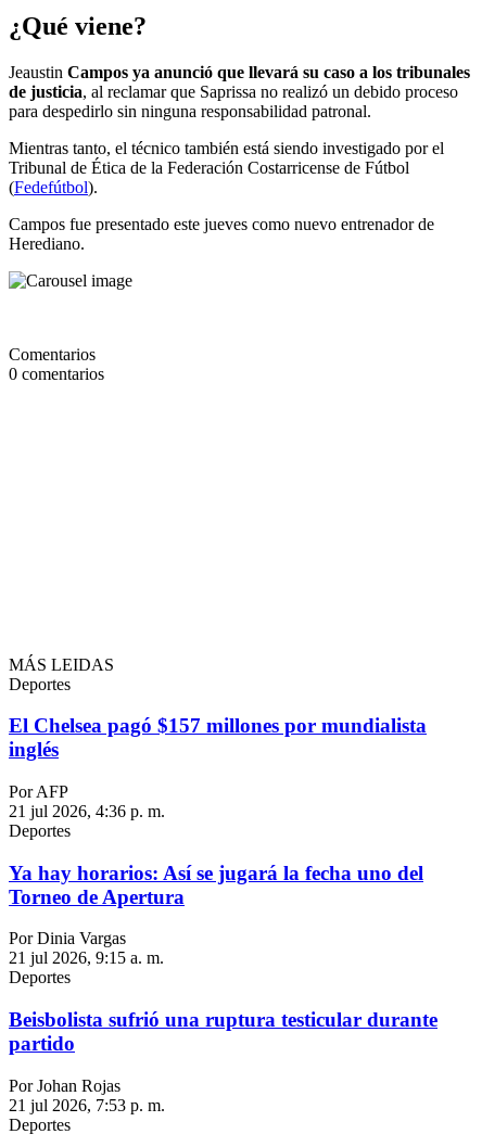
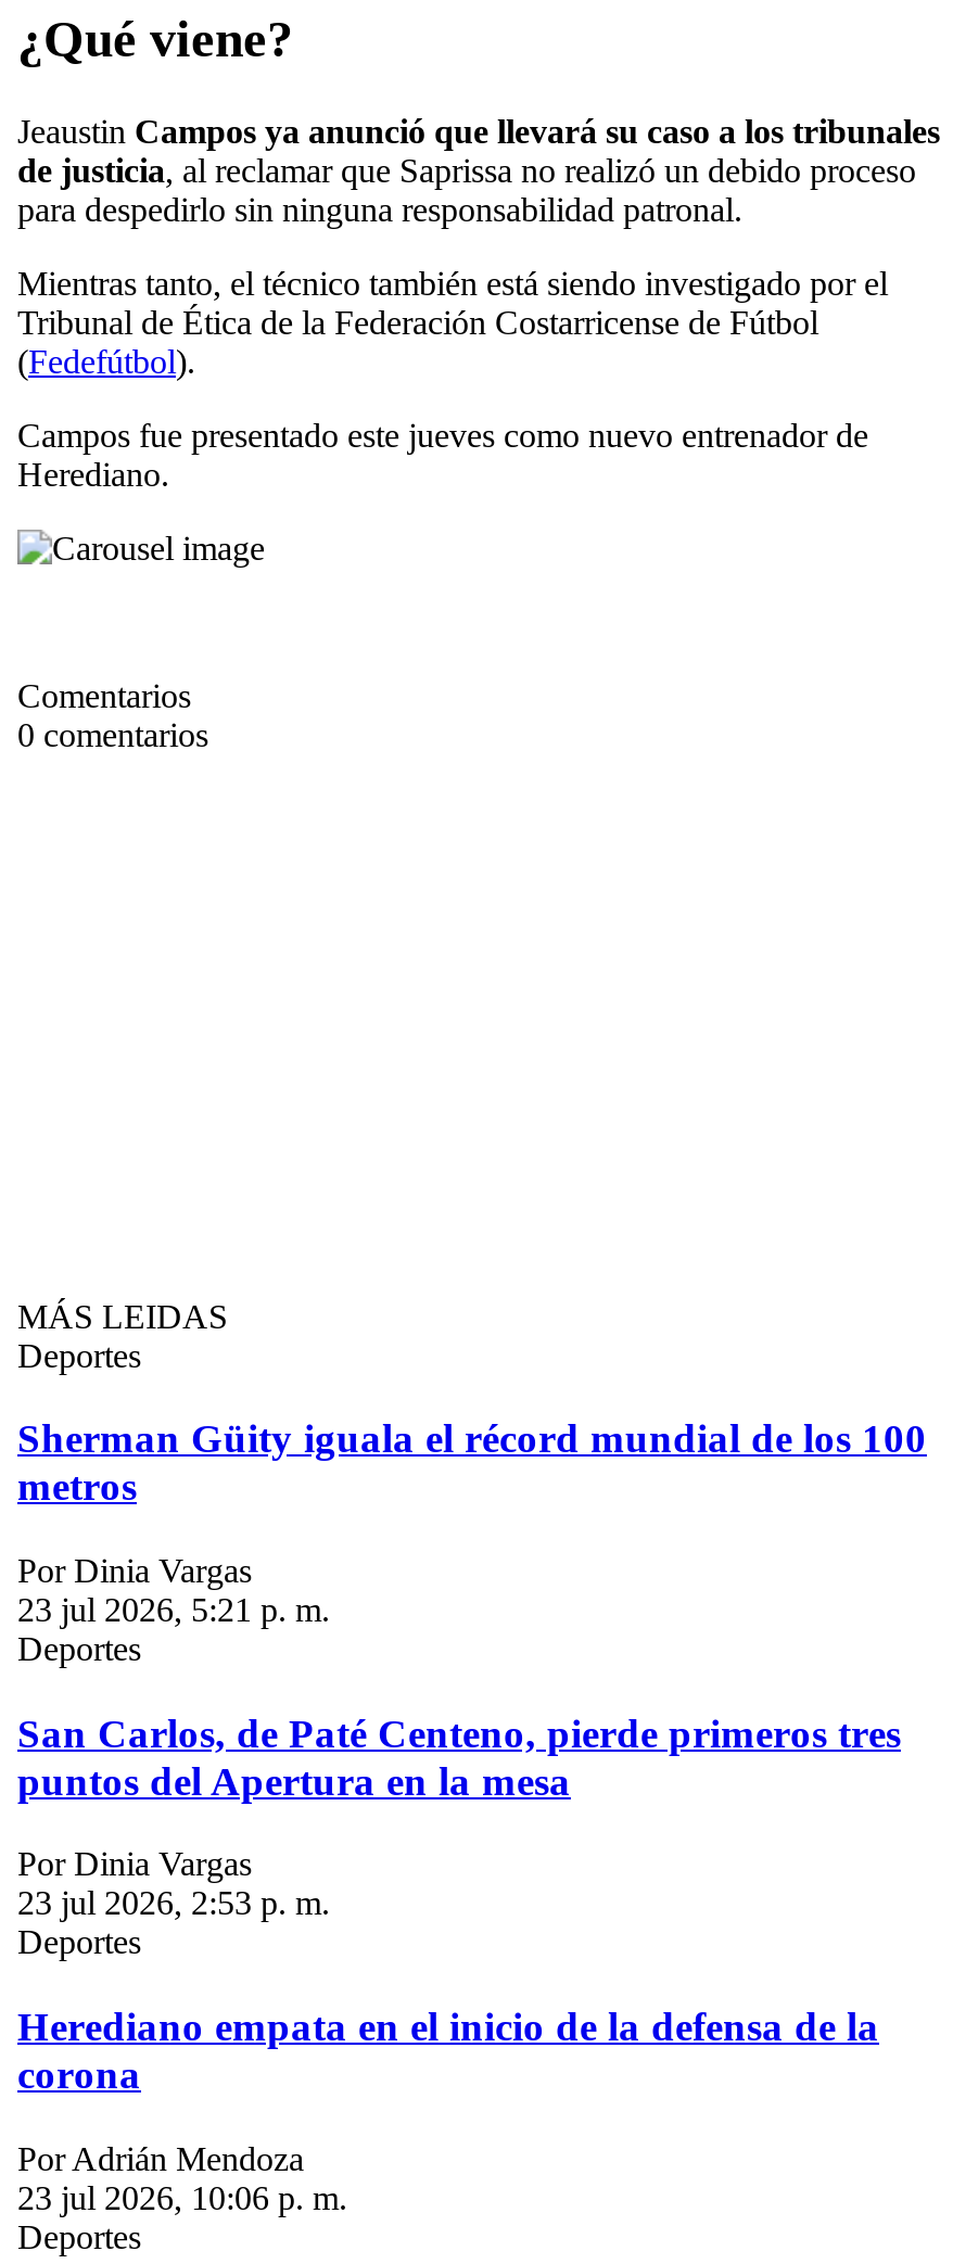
- El Chelsea pagó $157 millones por mundialista
- inglés
+ Sherman Güity iguala el récord mundial de los 100
+ metros

- Por AFP
- 21 jul 2026, 4:36 p. m.
+ Por Dinia Vargas
+ 23 jul 2026, 5:21 p. m.

- Ya hay horarios: Así se jugará la fecha uno del
- Torneo de Apertura
+ San Carlos, de Paté Centeno, pierde primeros tres
+ puntos del Apertura en la mesa

- 21 jul 2026, 9:15 a. m.
+ 23 jul 2026, 2:53 p. m.

- Beisbolista sufrió una ruptura testicular durante
- partido
+ Herediano empata en el inicio de la defensa de la
+ corona

- Por Johan Rojas
- 21 jul 2026, 7:53 p. m.
+ Por Adrián Mendoza
+ 23 jul 2026, 10:06 p. m.
